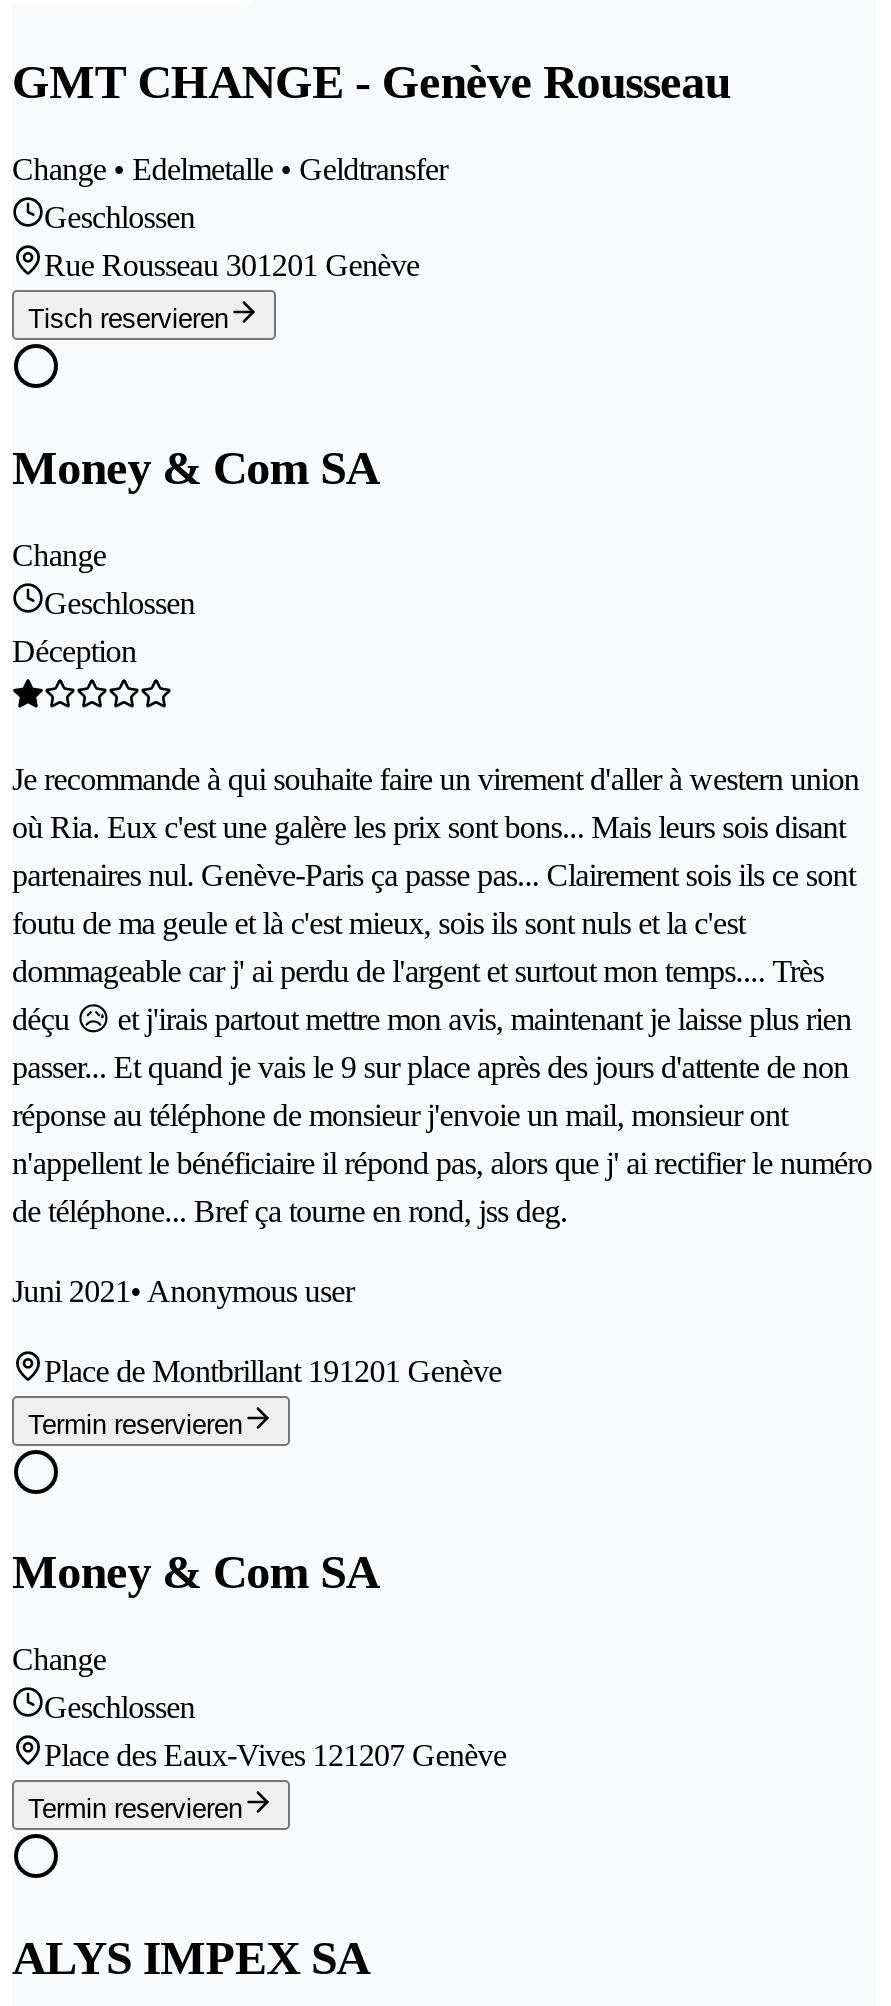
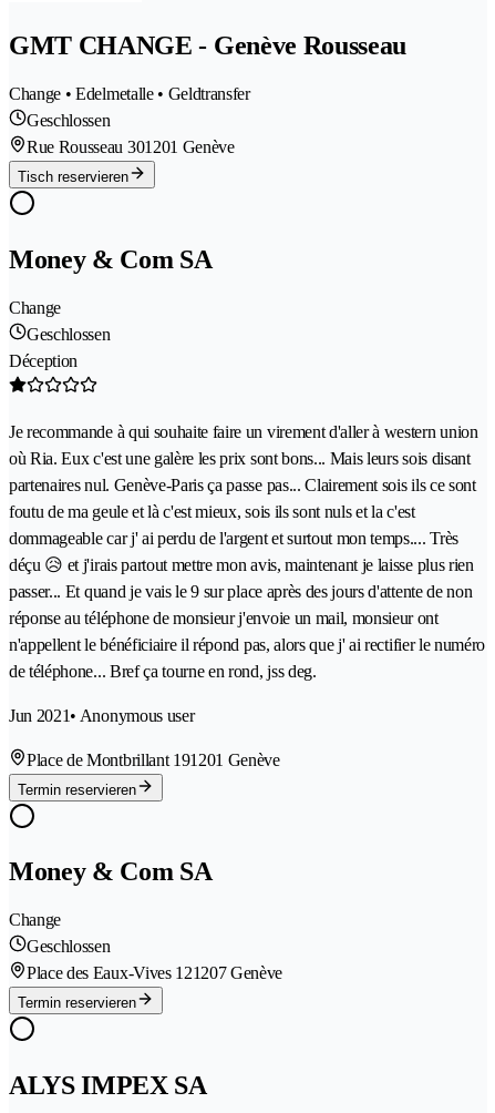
- Juni 2021 • Anonymous user
+ Jun 2021 • Anonymous user
